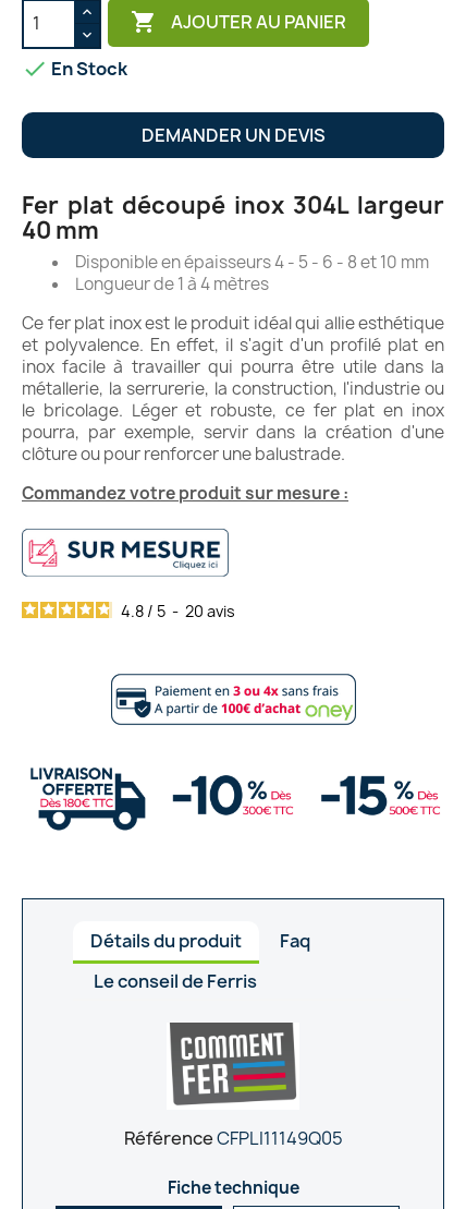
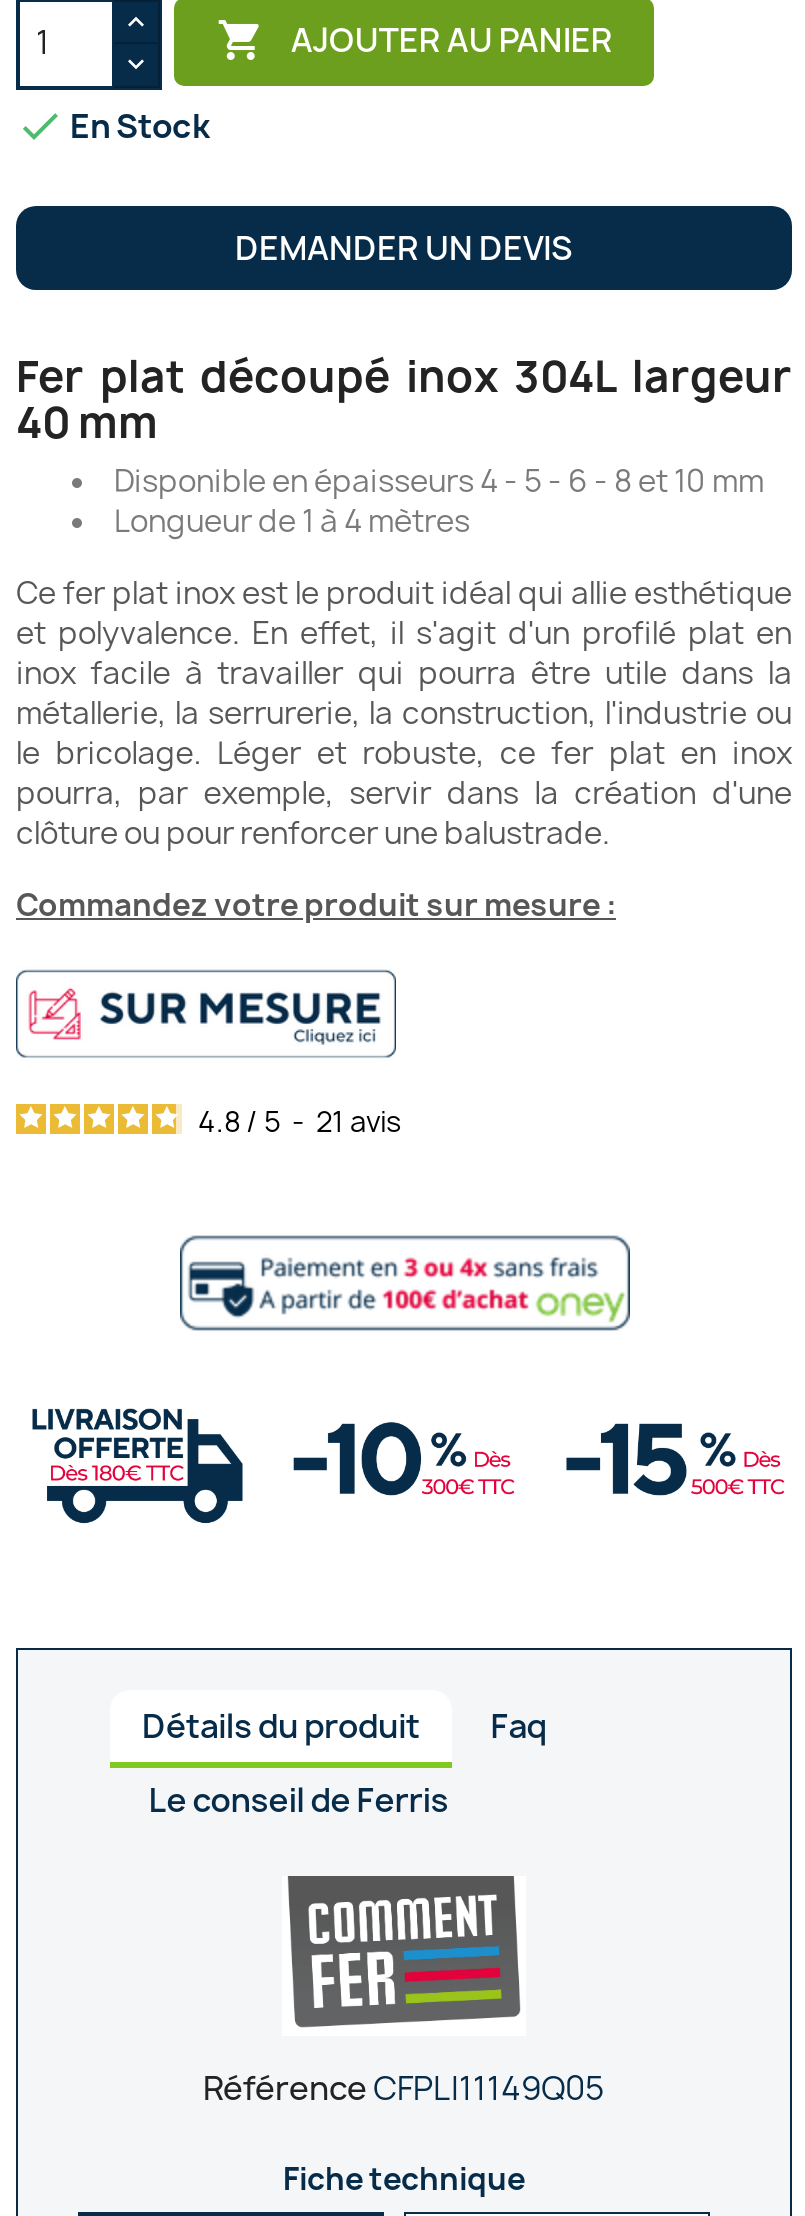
- 4.8 / 5 - 20 avis
+ 4.8 / 5 - 21 avis
